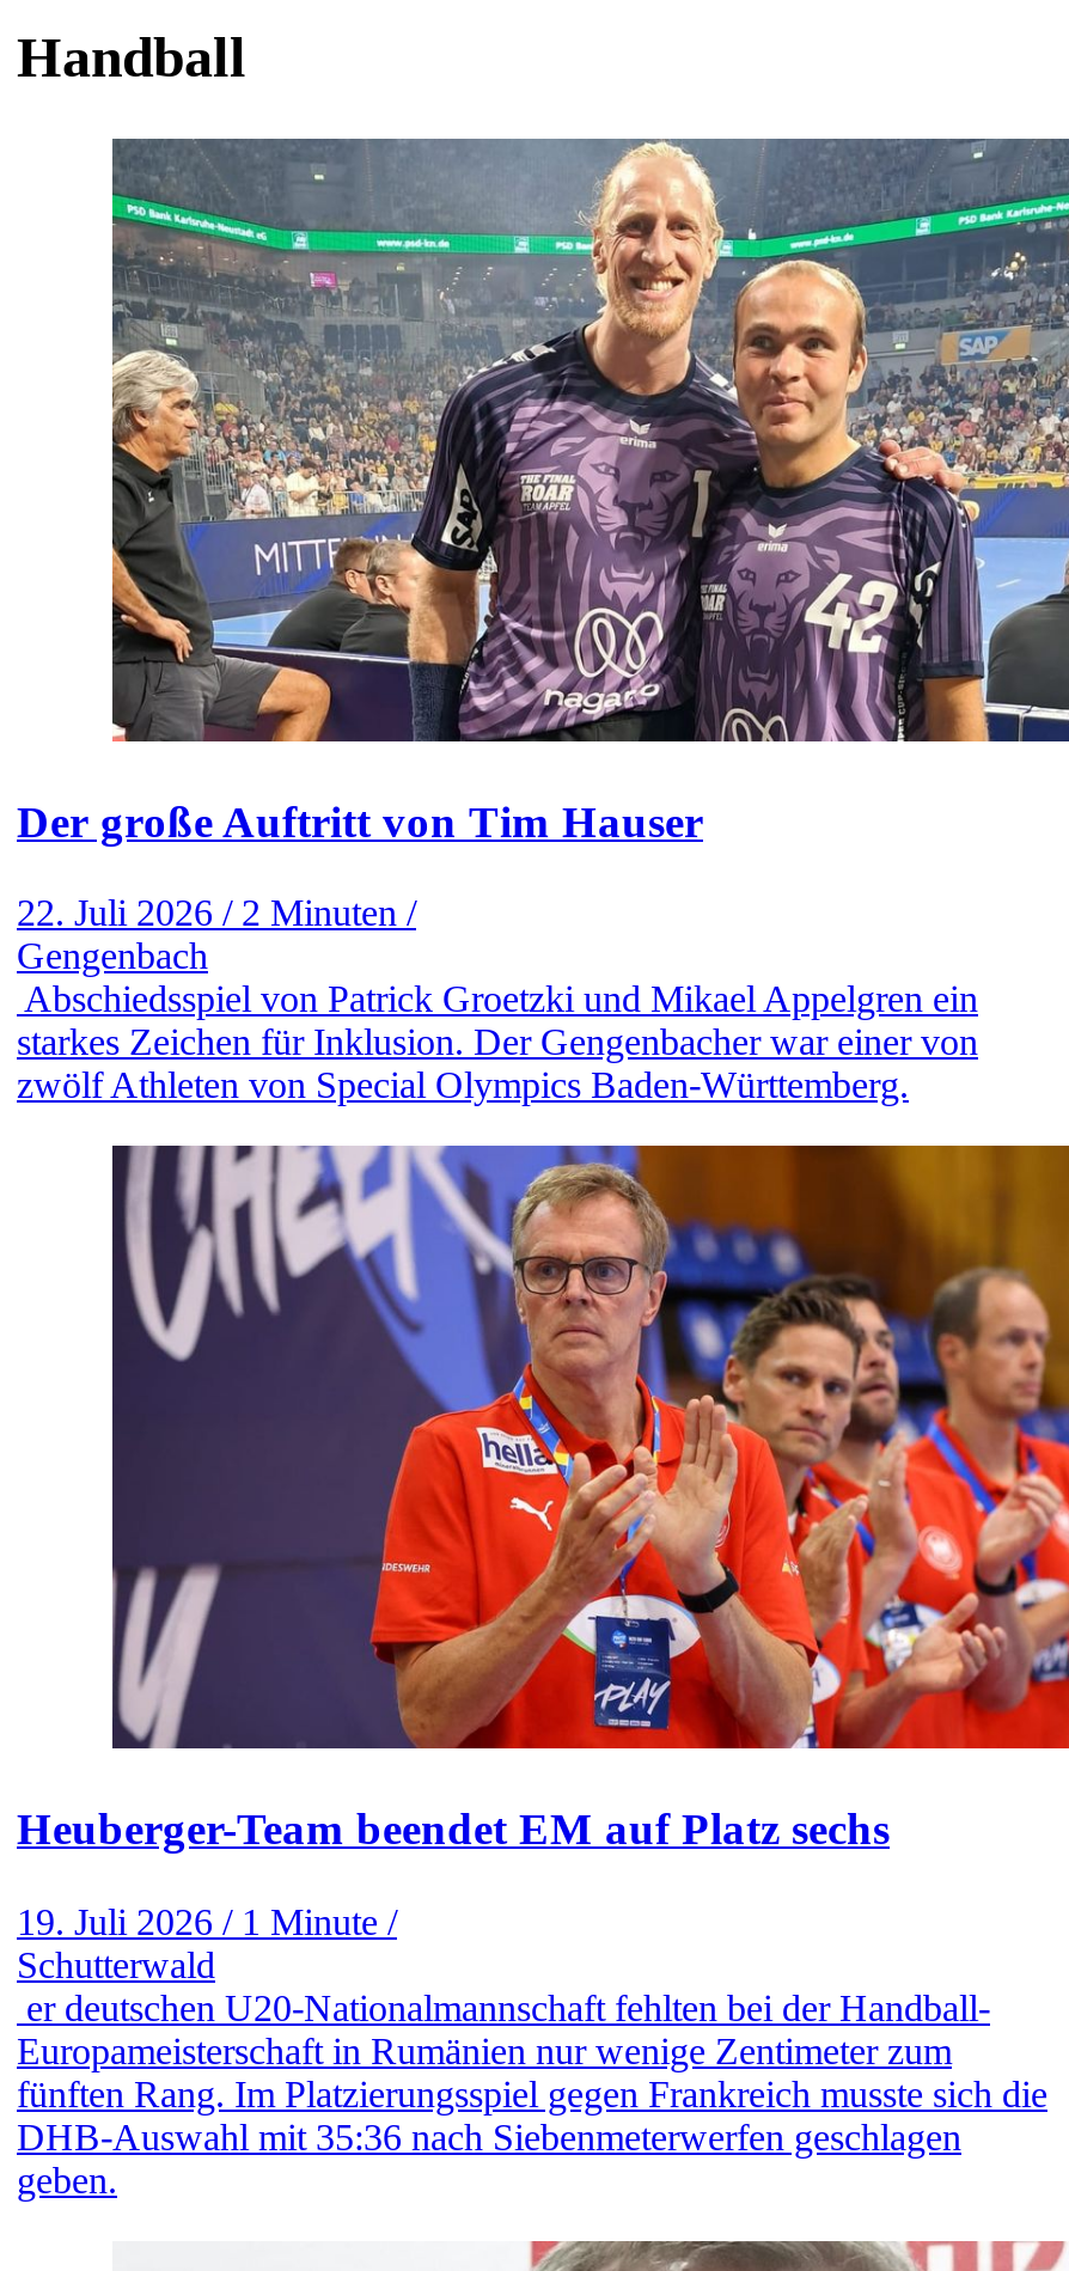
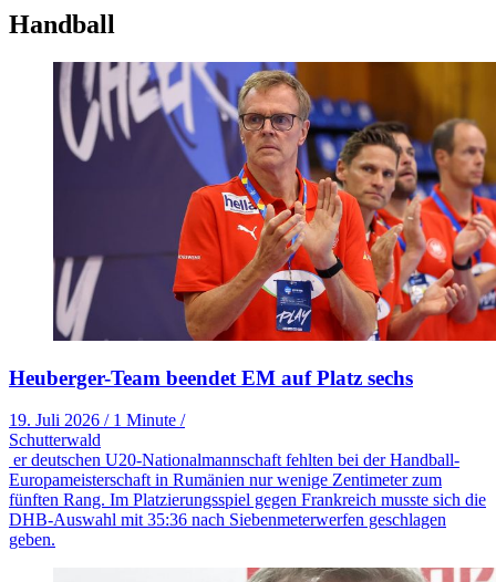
- [image]
- Der große Auftritt von Tim Hauser
- 22. Juli 2026 / 2 Minuten /
- Gengenbach
- Abschiedsspiel von Patrick Groetzki und Mikael Appelgren ein
- starkes Zeichen für Inklusion. Der Gengenbacher war einer von
- zwölf Athleten von Special Olympics Baden-Württemberg.
